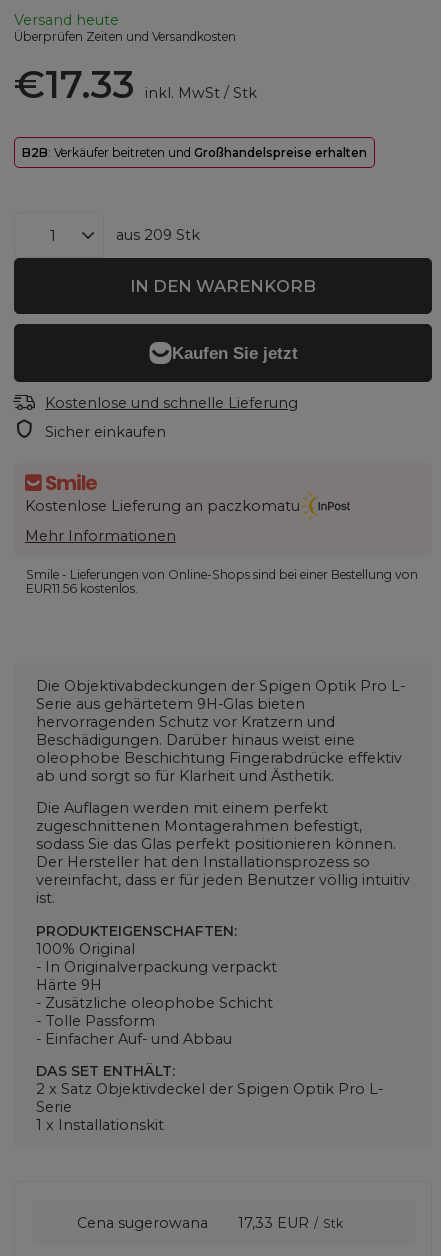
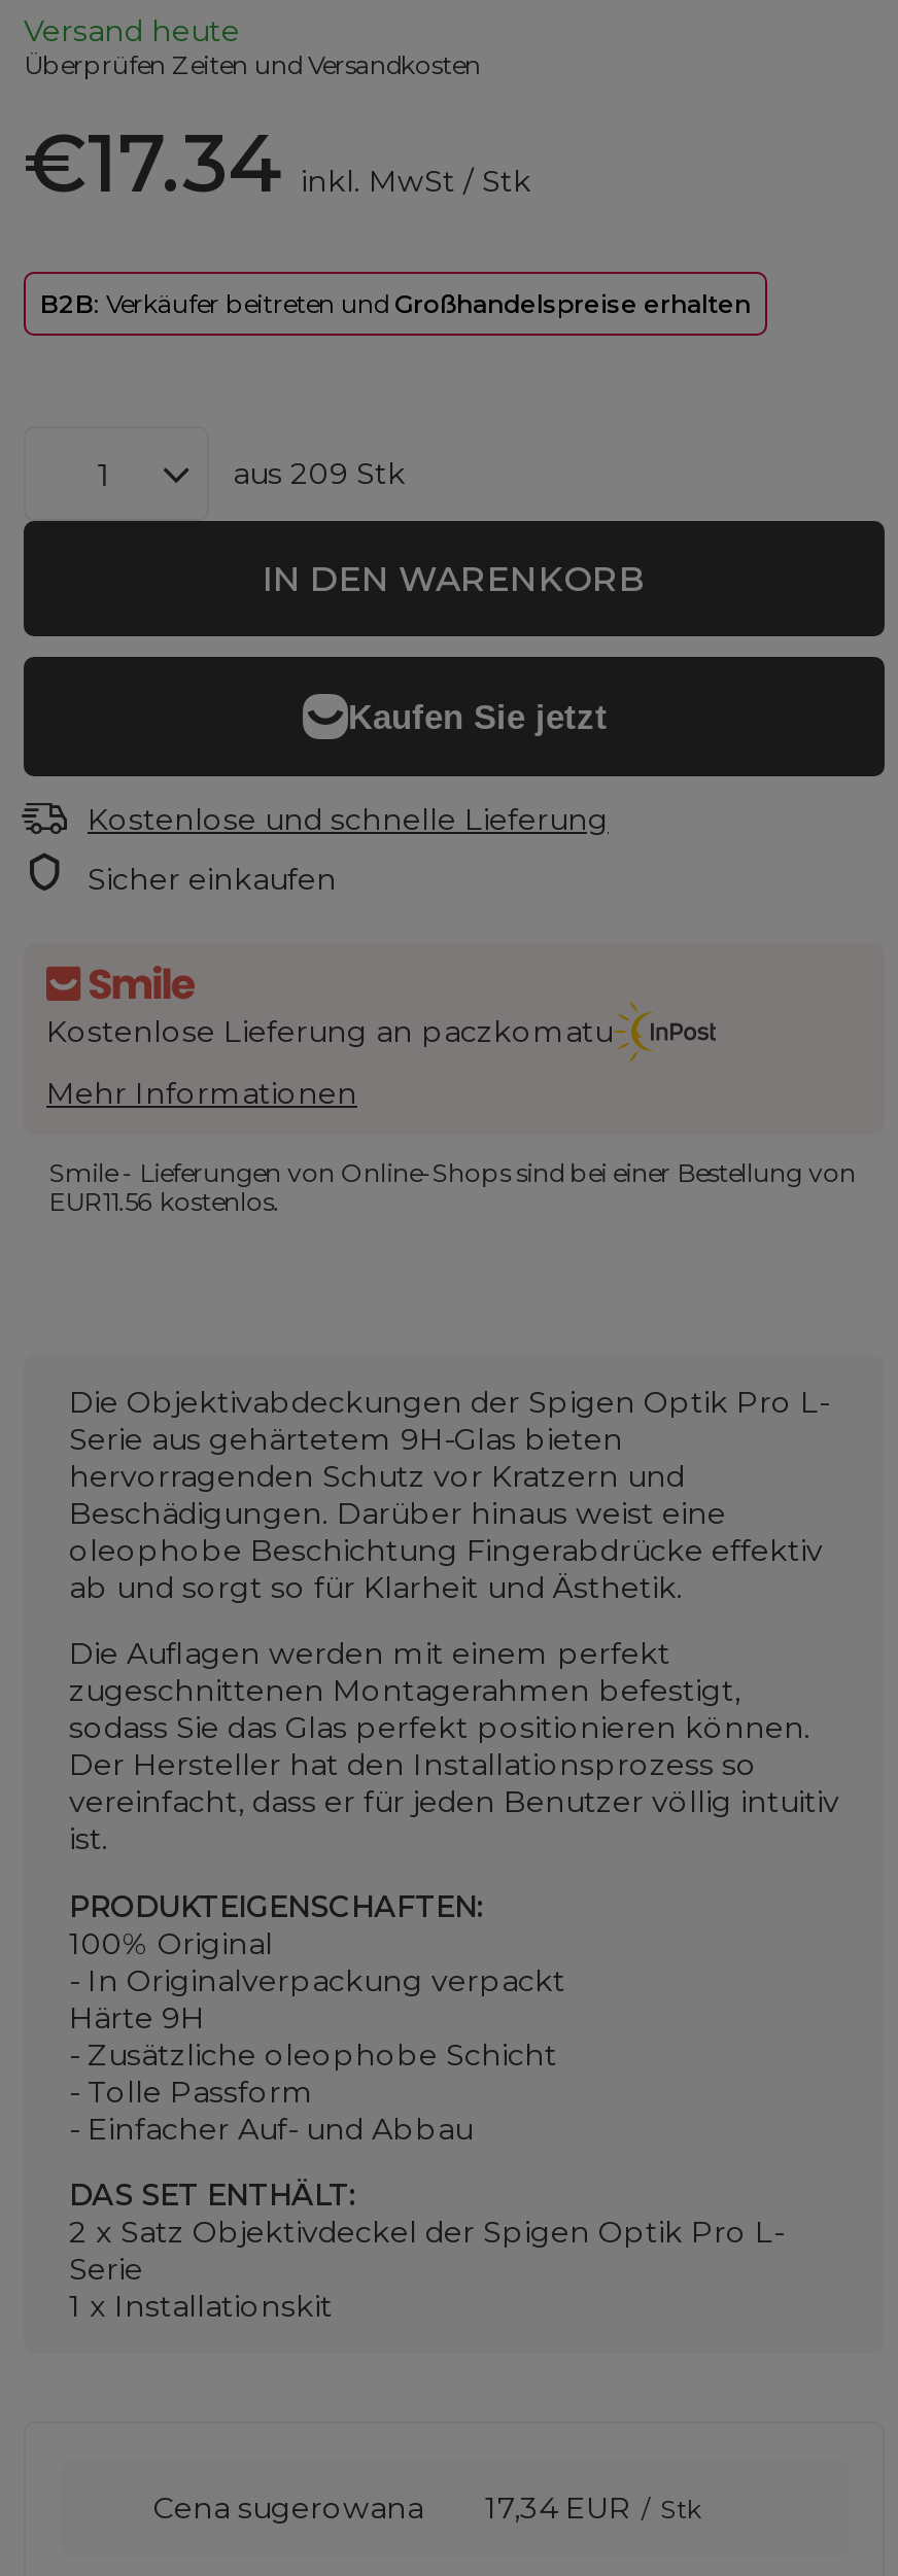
- €17.33 inkl. MwSt/Stk
+ €17.34 inkl. MwSt/Stk

- Cena sugerowana 17,33 EUR / Stk
+ Cena sugerowana 17,34 EUR / Stk
